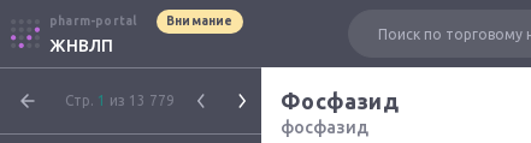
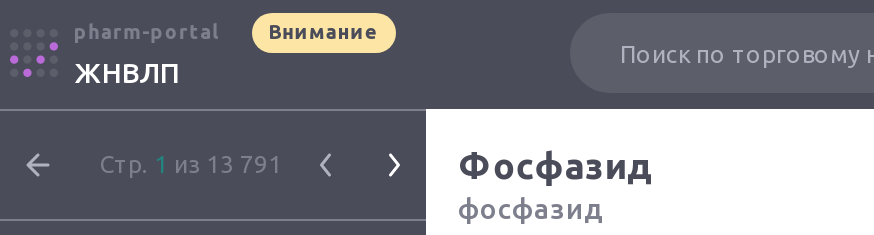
- Стр. 1 из 13 779
+ Стр. 1 из 13 791
